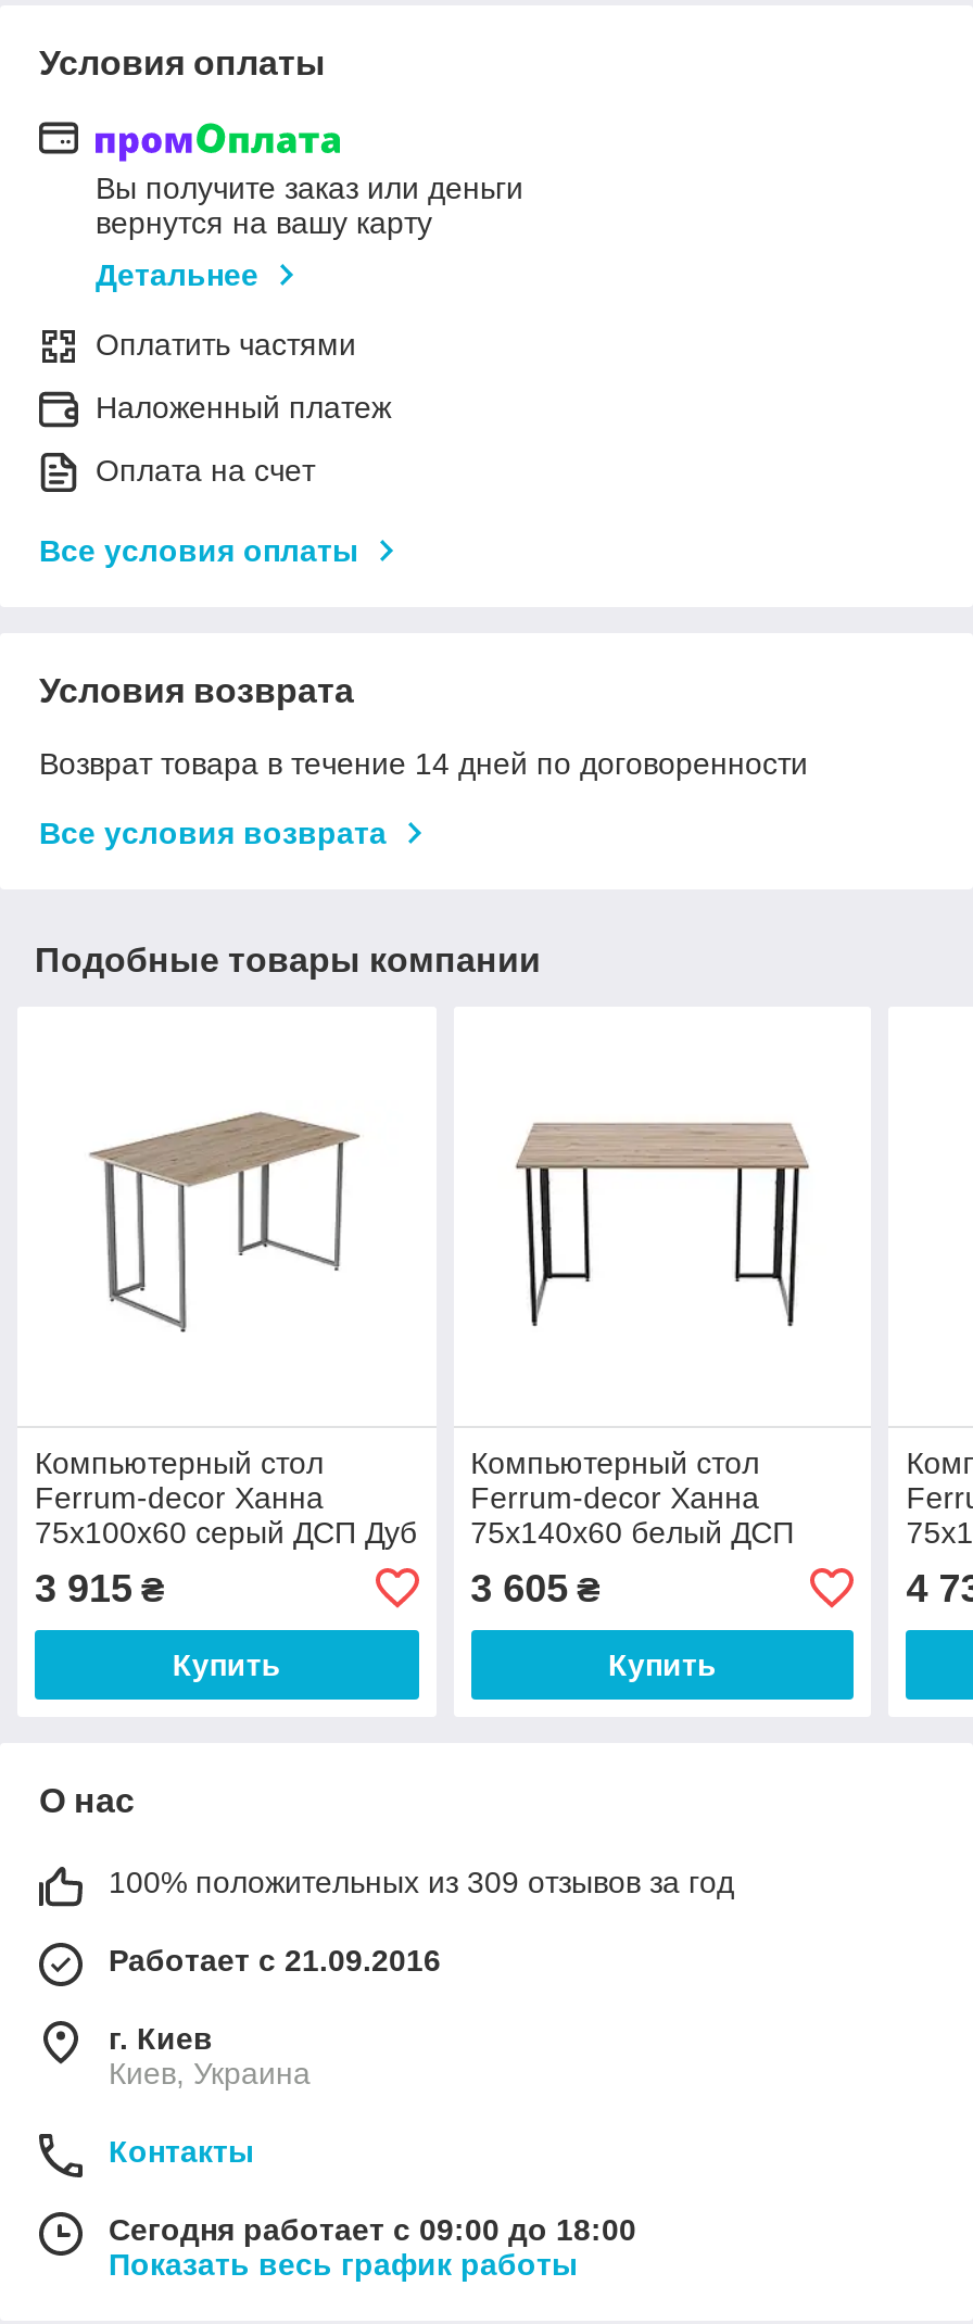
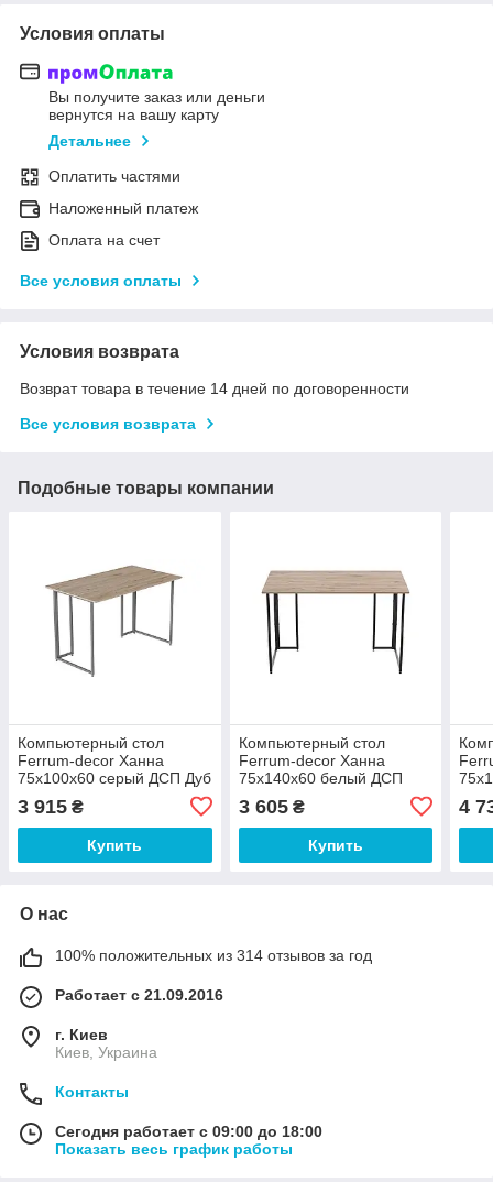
- 100% положительных из 309 отзывов за год
+ 100% положительных из 314 отзывов за год
